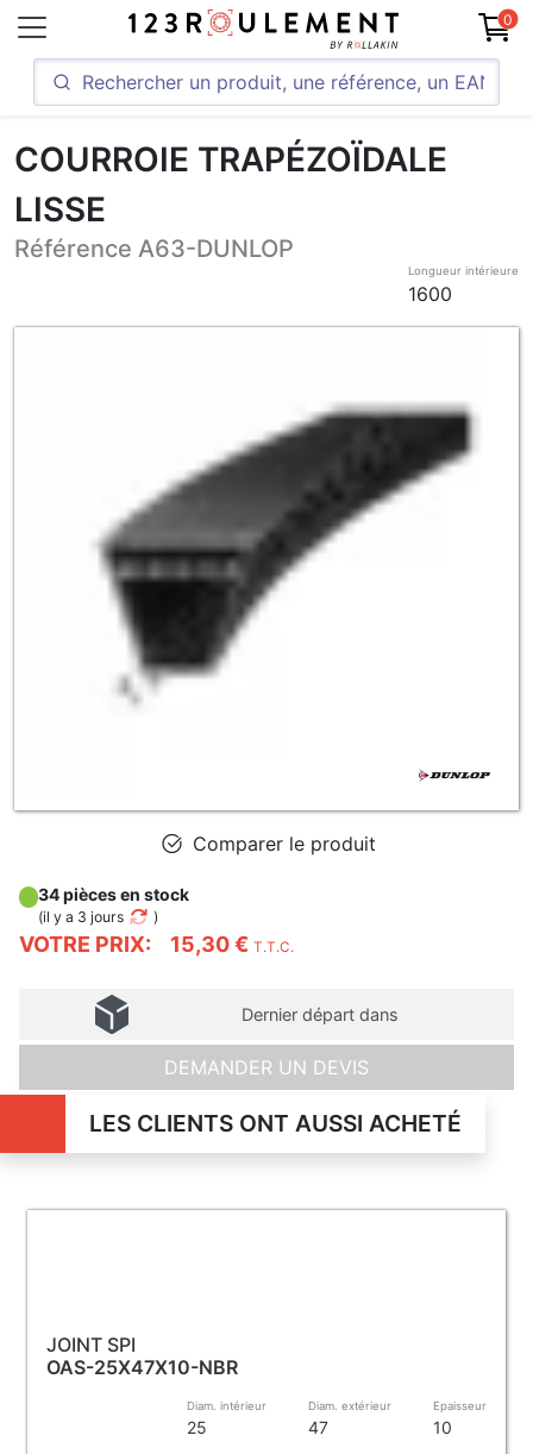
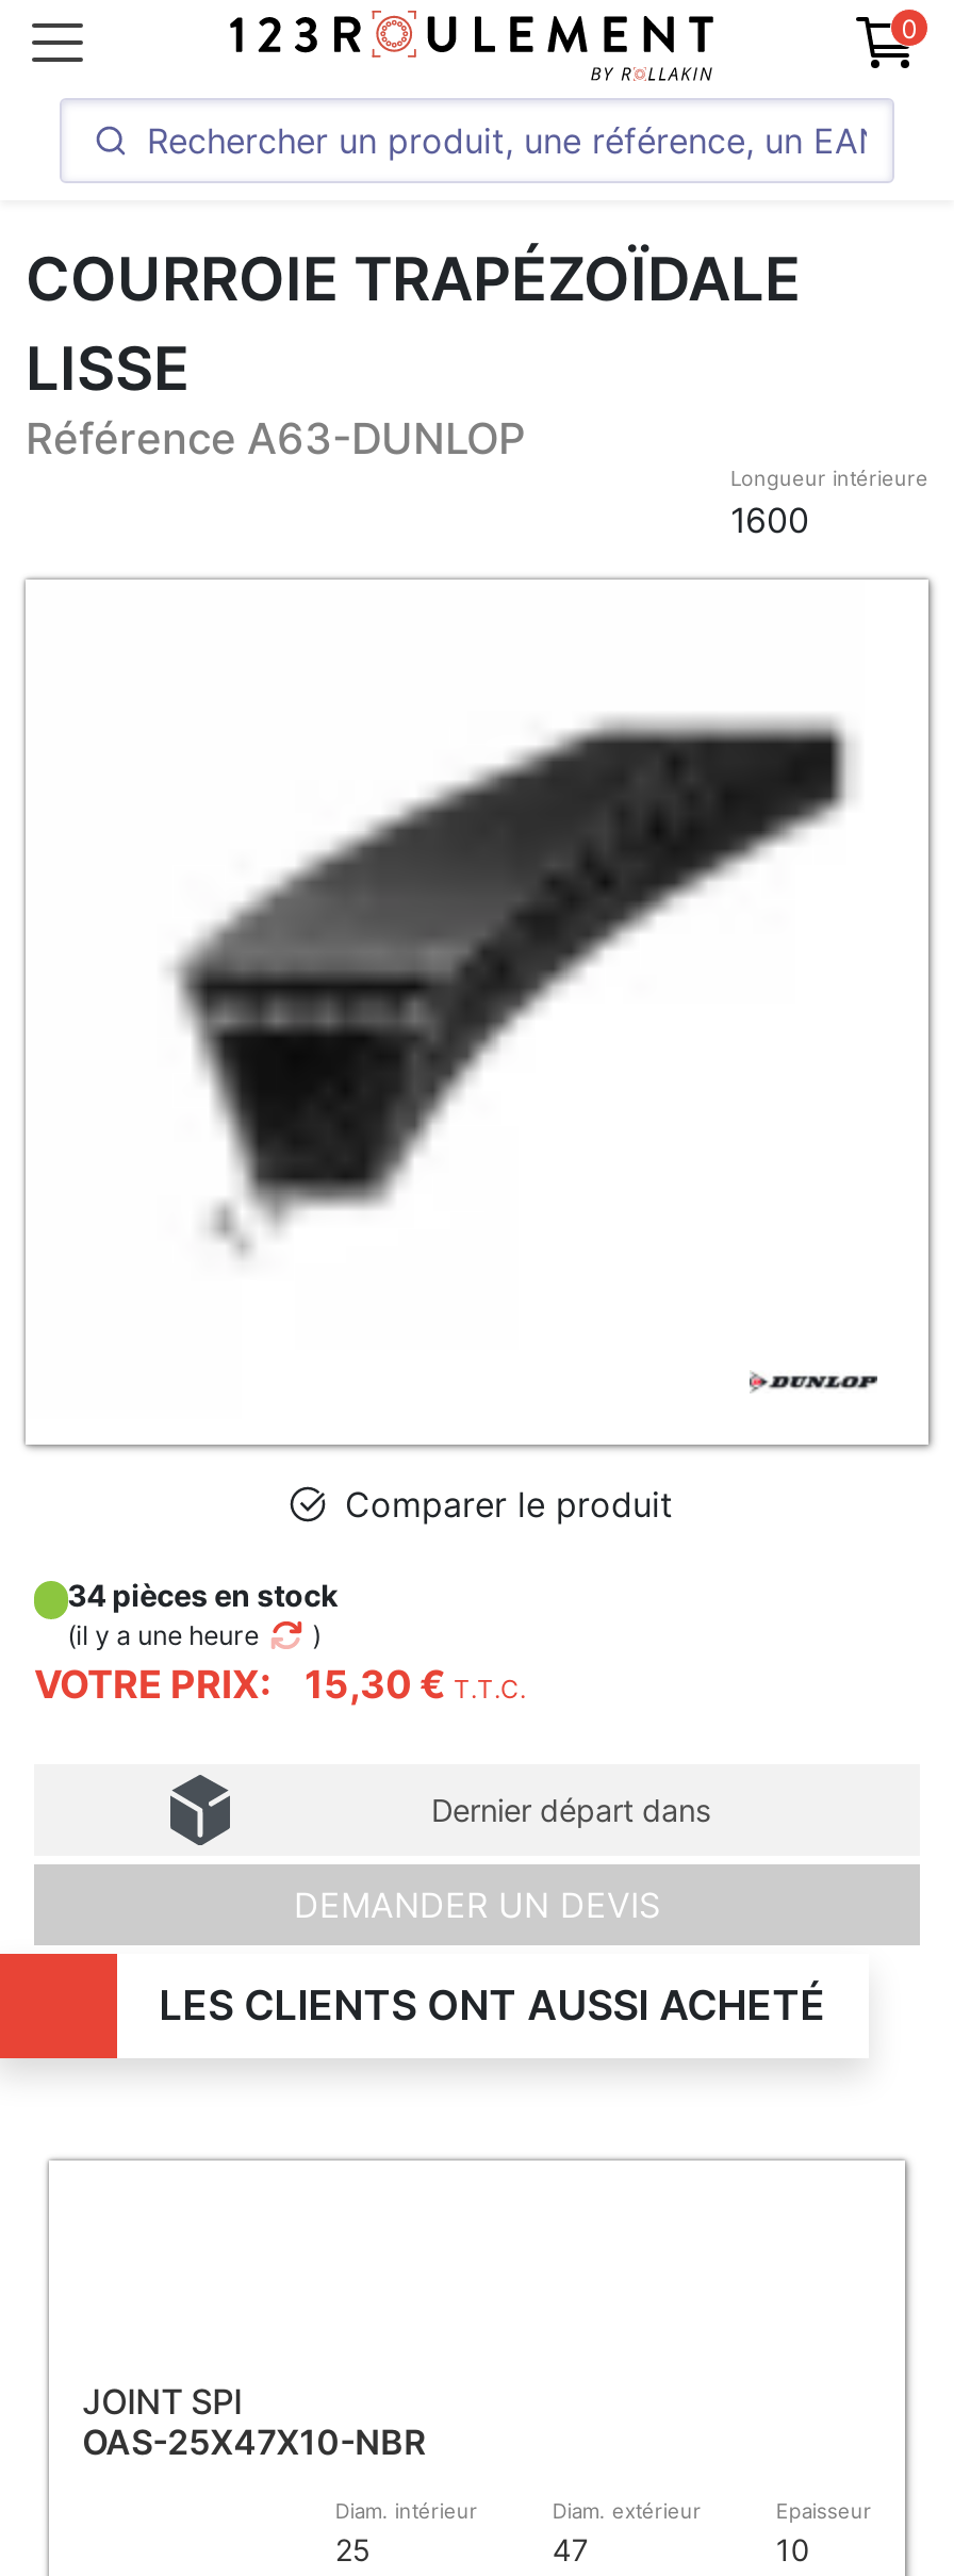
- (il y a 3 jours
+ (il y a une heure
